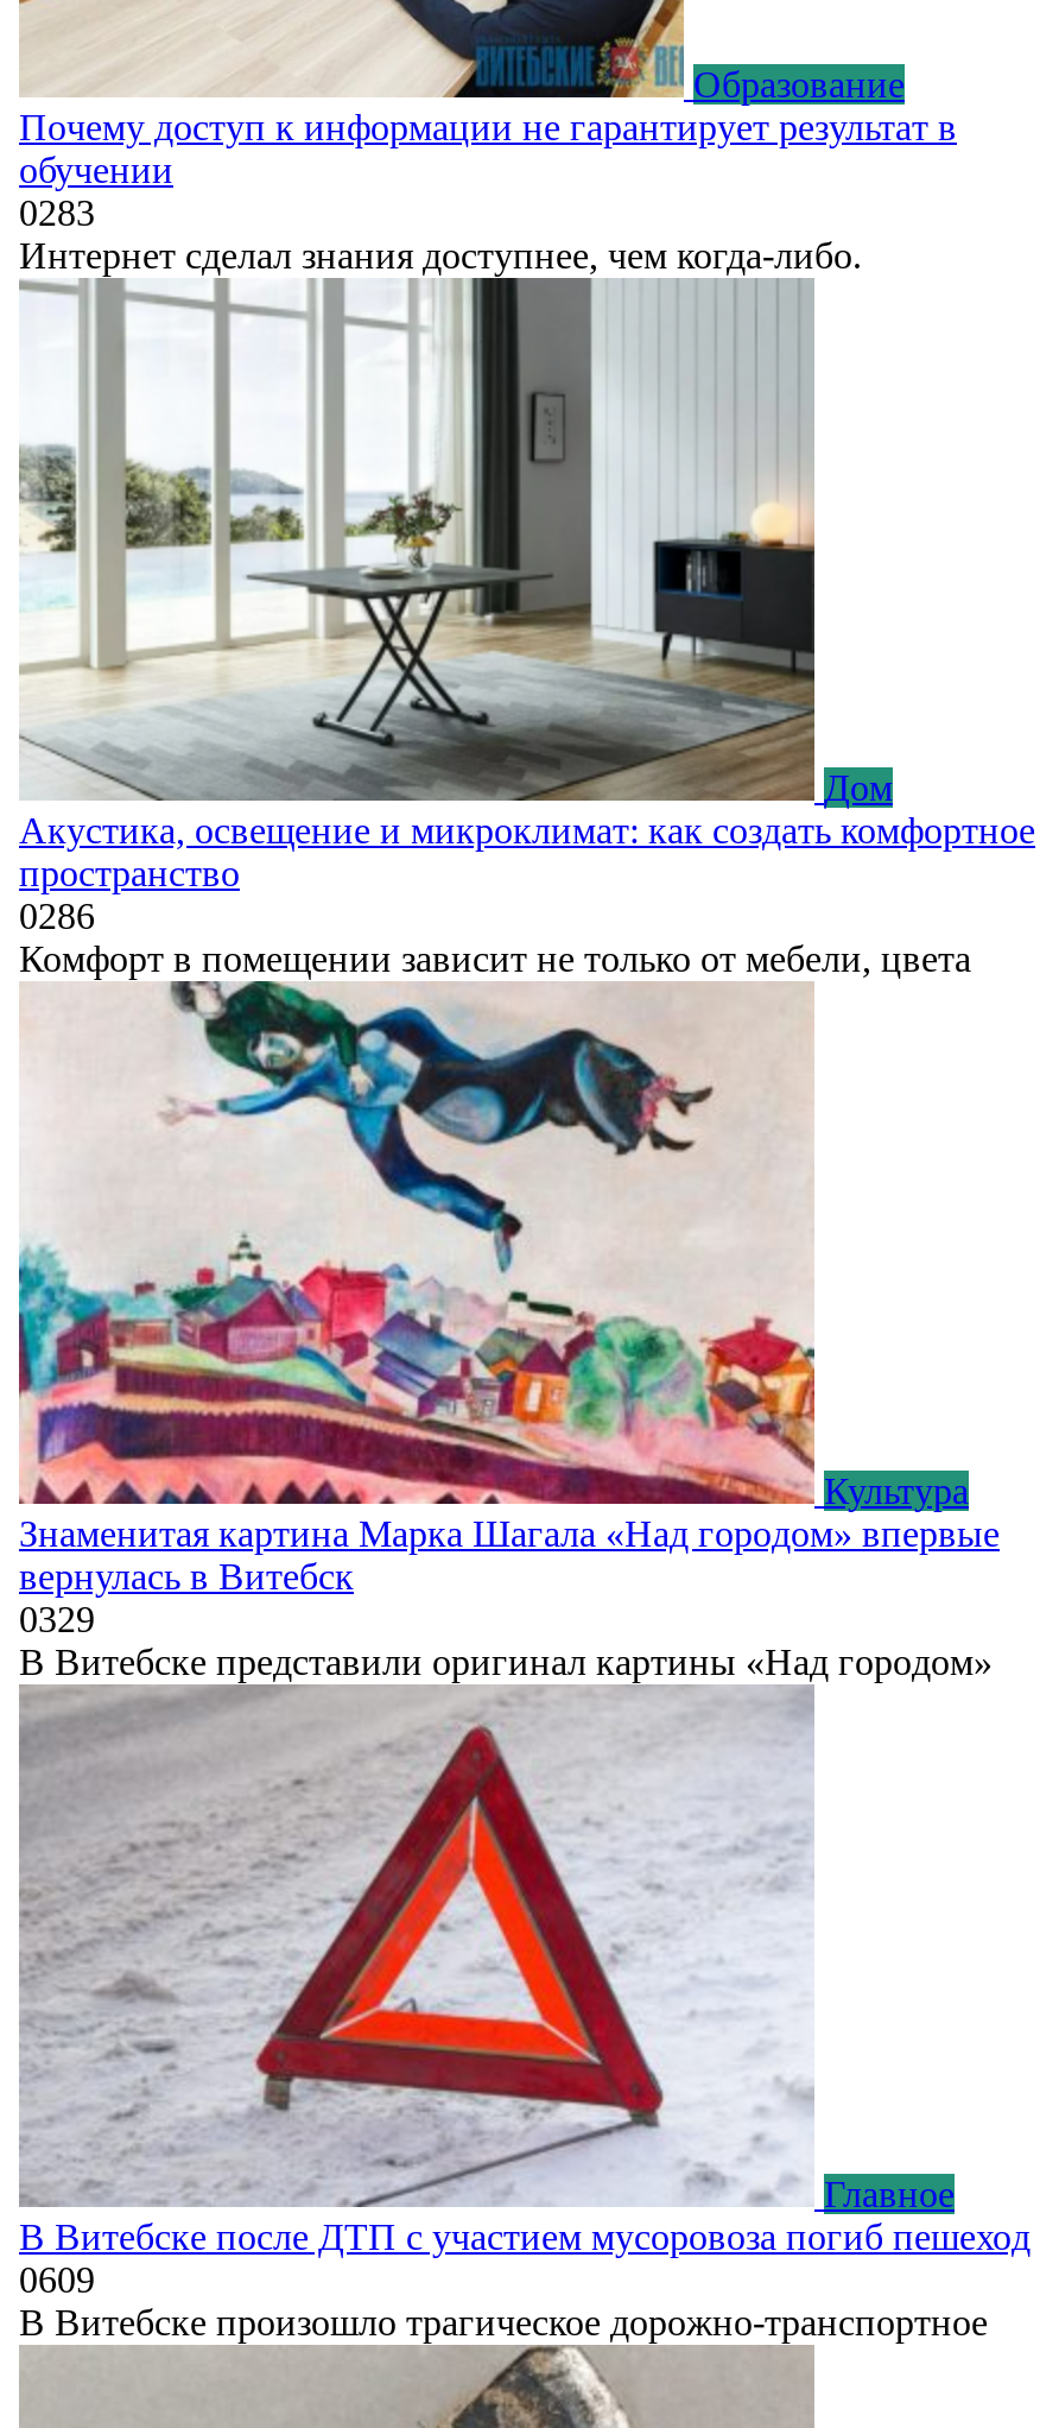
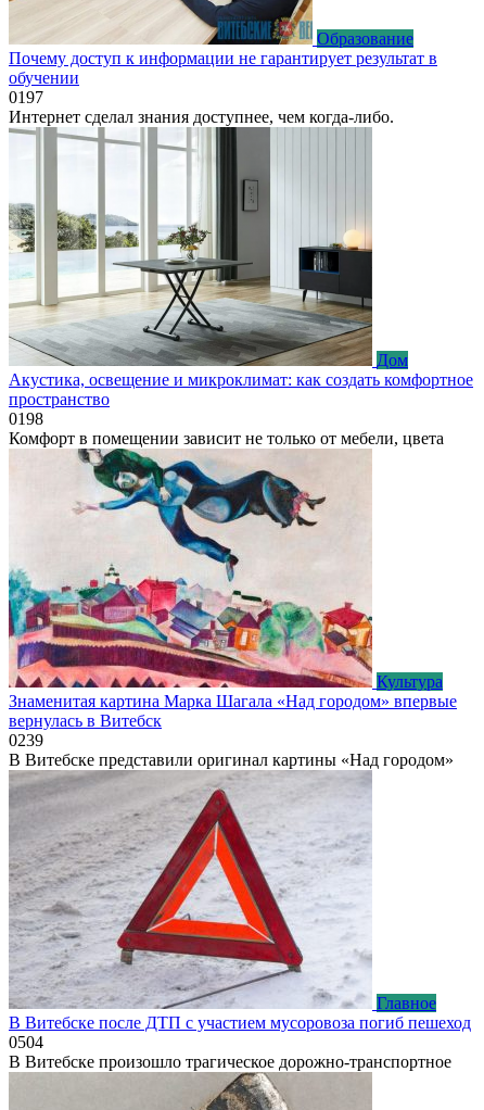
- 0283
+ 0197

- 0286
+ 0198

- 0329
+ 0239

- 0609
+ 0504
